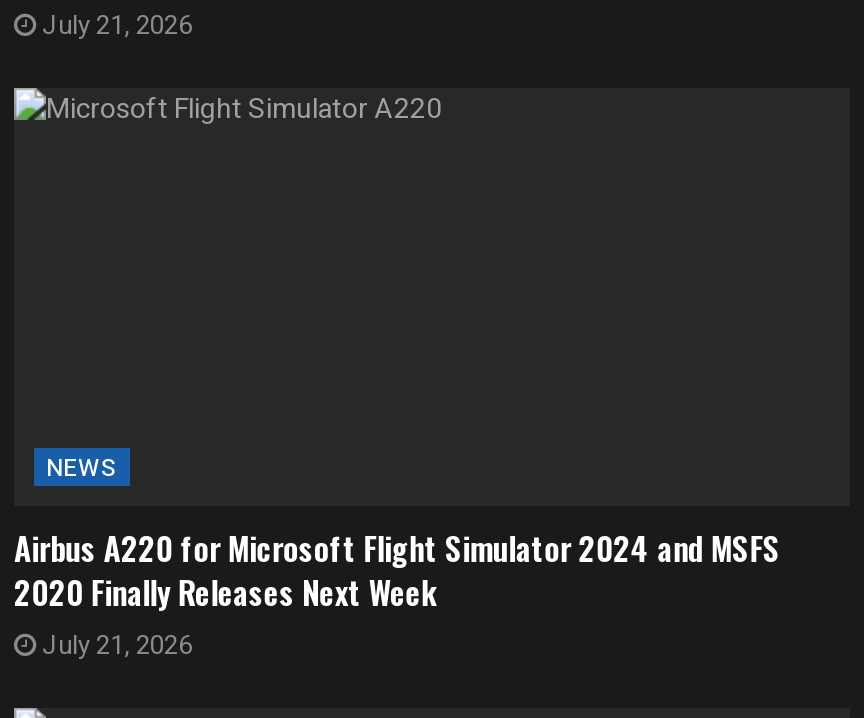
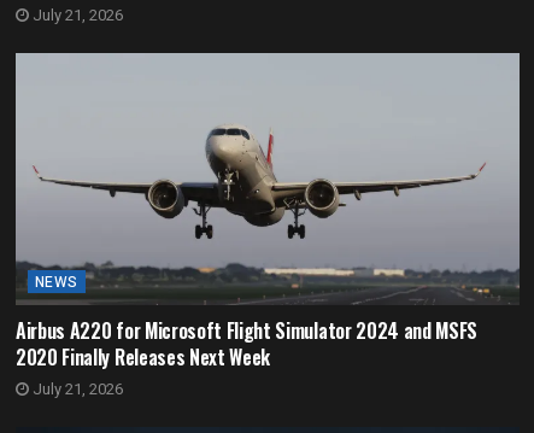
+ [image]
